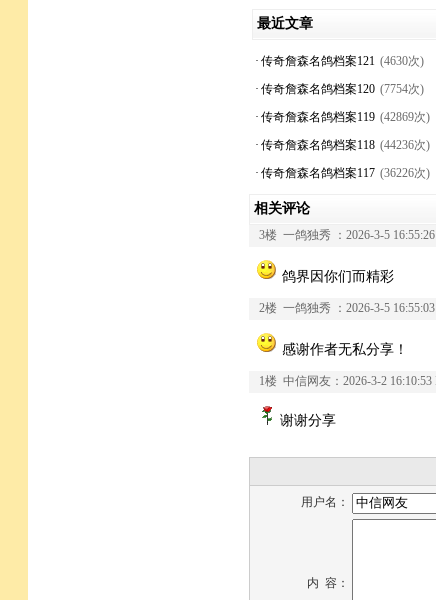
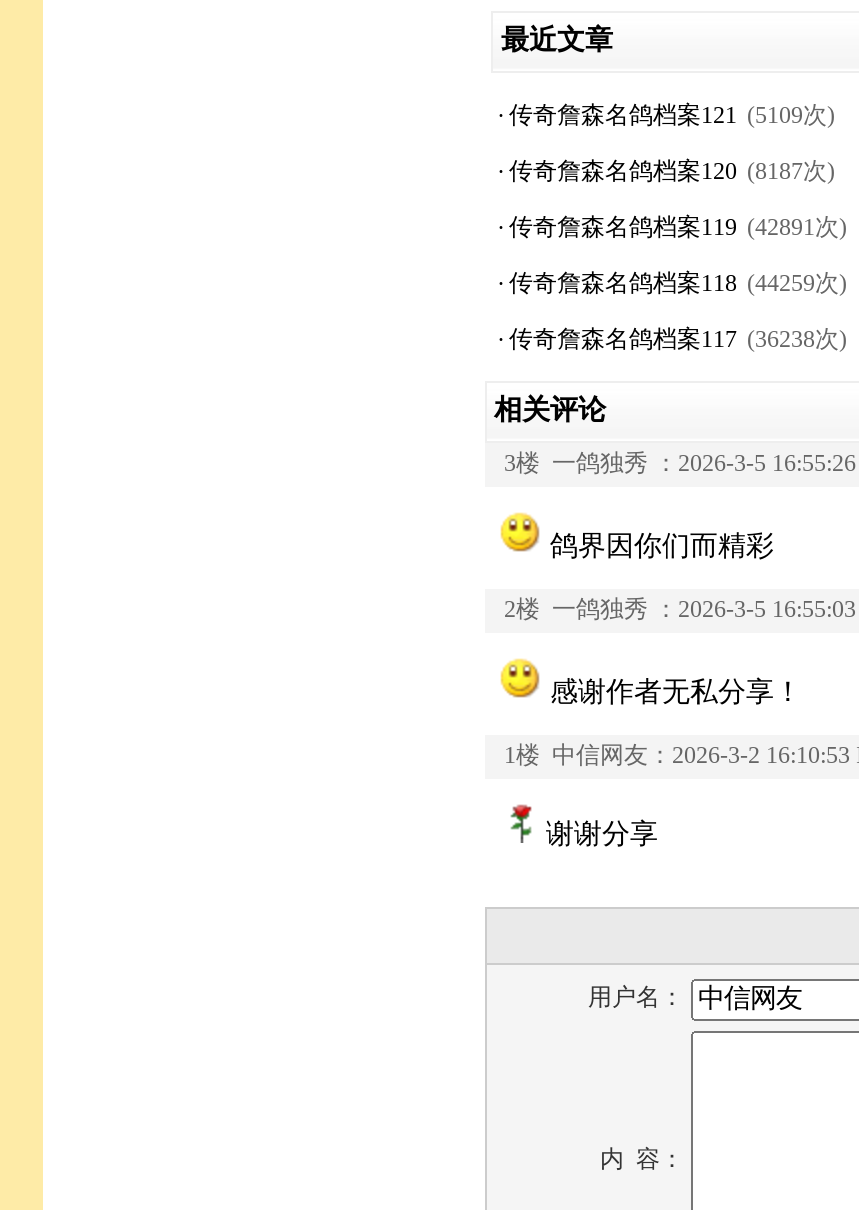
- · 传奇詹森名鸽档案121 (4630次)
+ · 传奇詹森名鸽档案121 (5109次)

- · 传奇詹森名鸽档案120 (7754次)
+ · 传奇詹森名鸽档案120 (8187次)

- · 传奇詹森名鸽档案119 (42869次)
+ · 传奇詹森名鸽档案119 (42891次)

- · 传奇詹森名鸽档案118 (44236次)
+ · 传奇詹森名鸽档案118 (44259次)

- · 传奇詹森名鸽档案117 (36226次)
+ · 传奇詹森名鸽档案117 (36238次)
